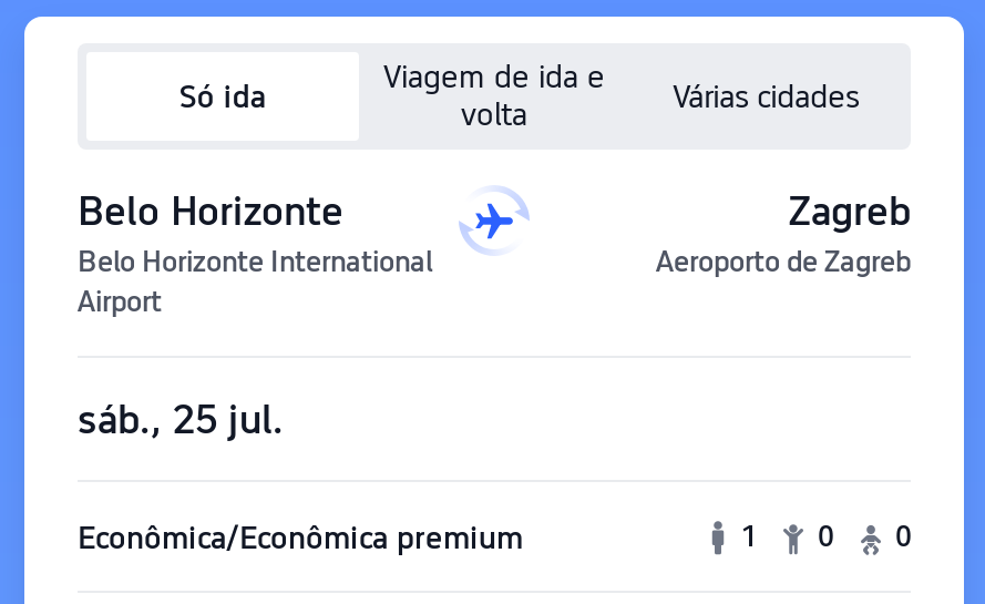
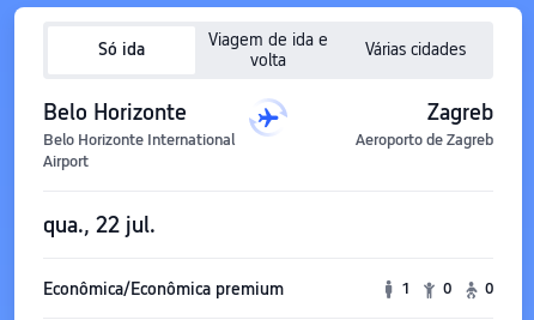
- sáb., 25 jul.
+ qua., 22 jul.
